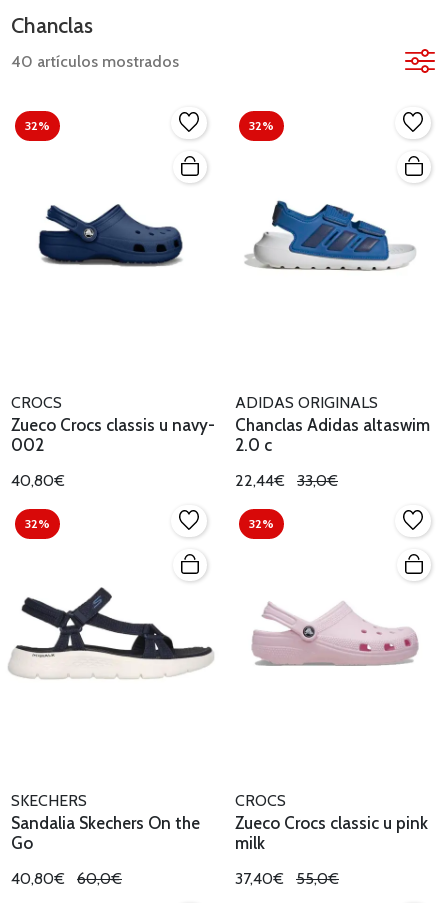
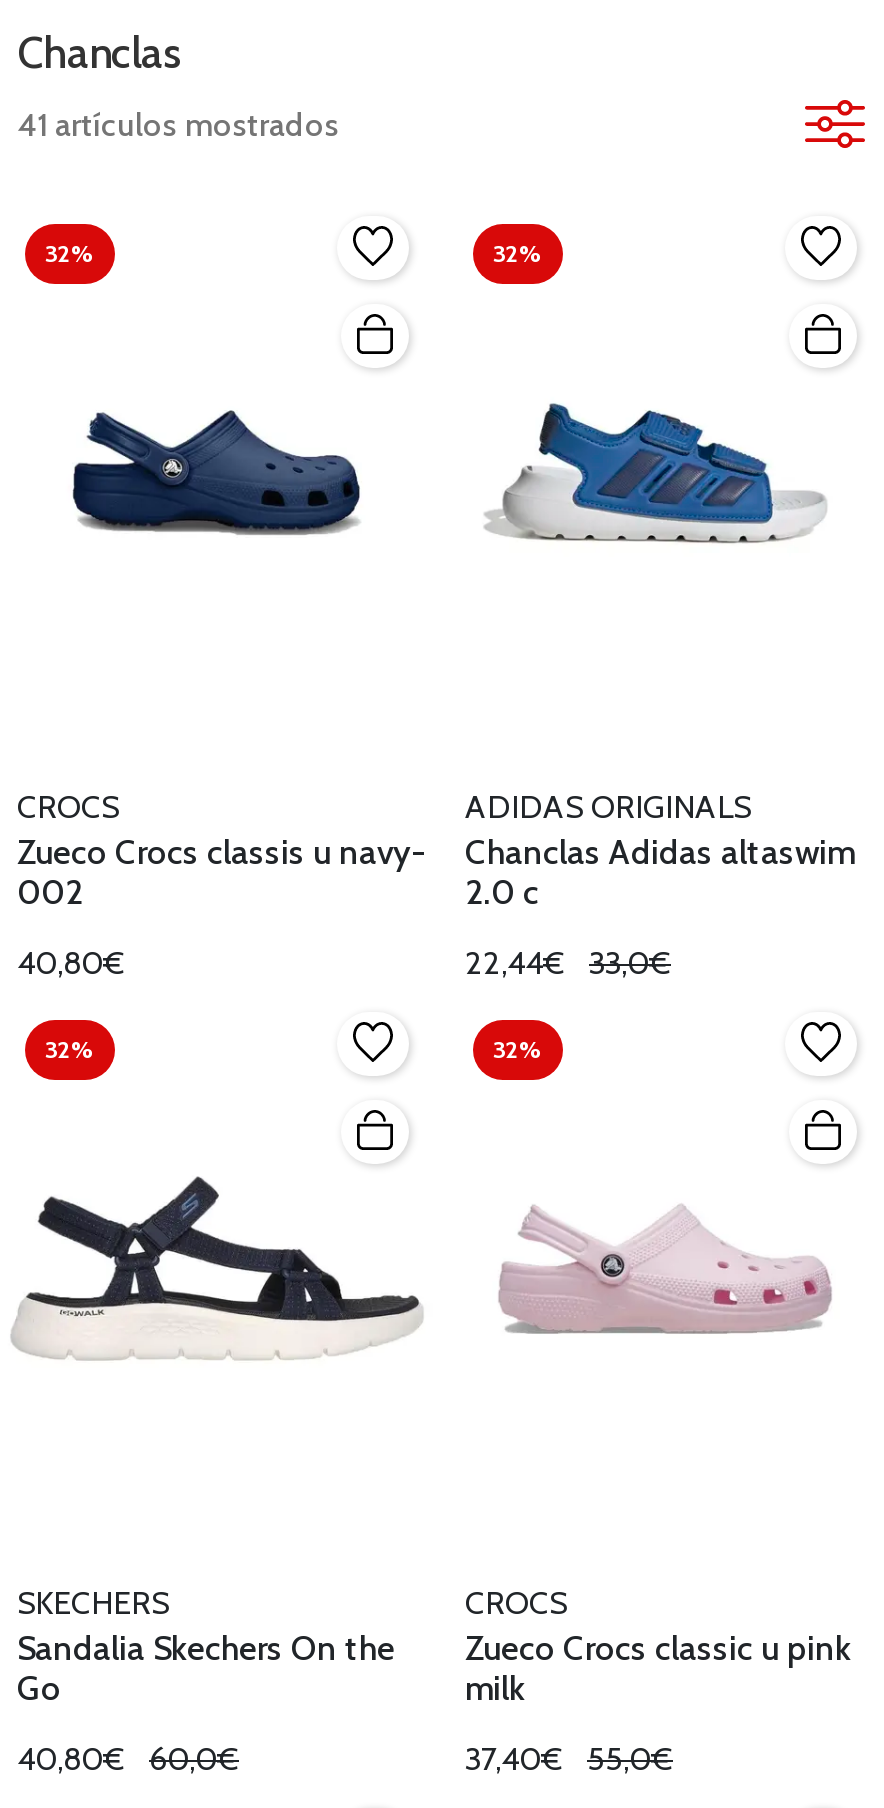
- 40 artículos mostrados
+ 41 artículos mostrados
